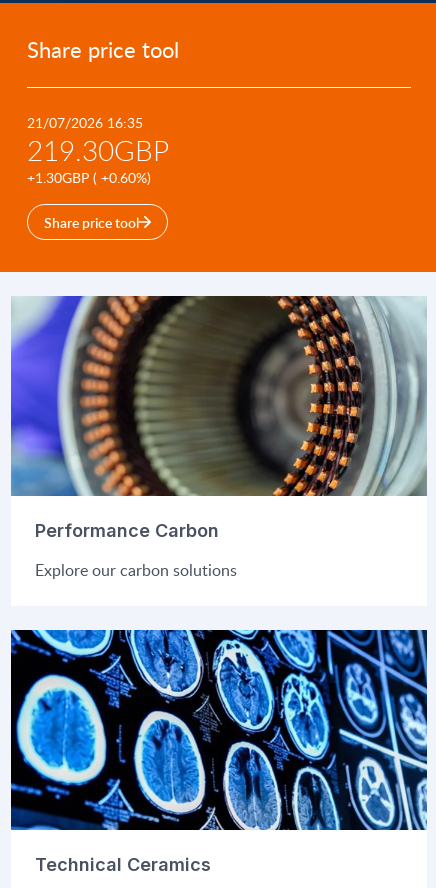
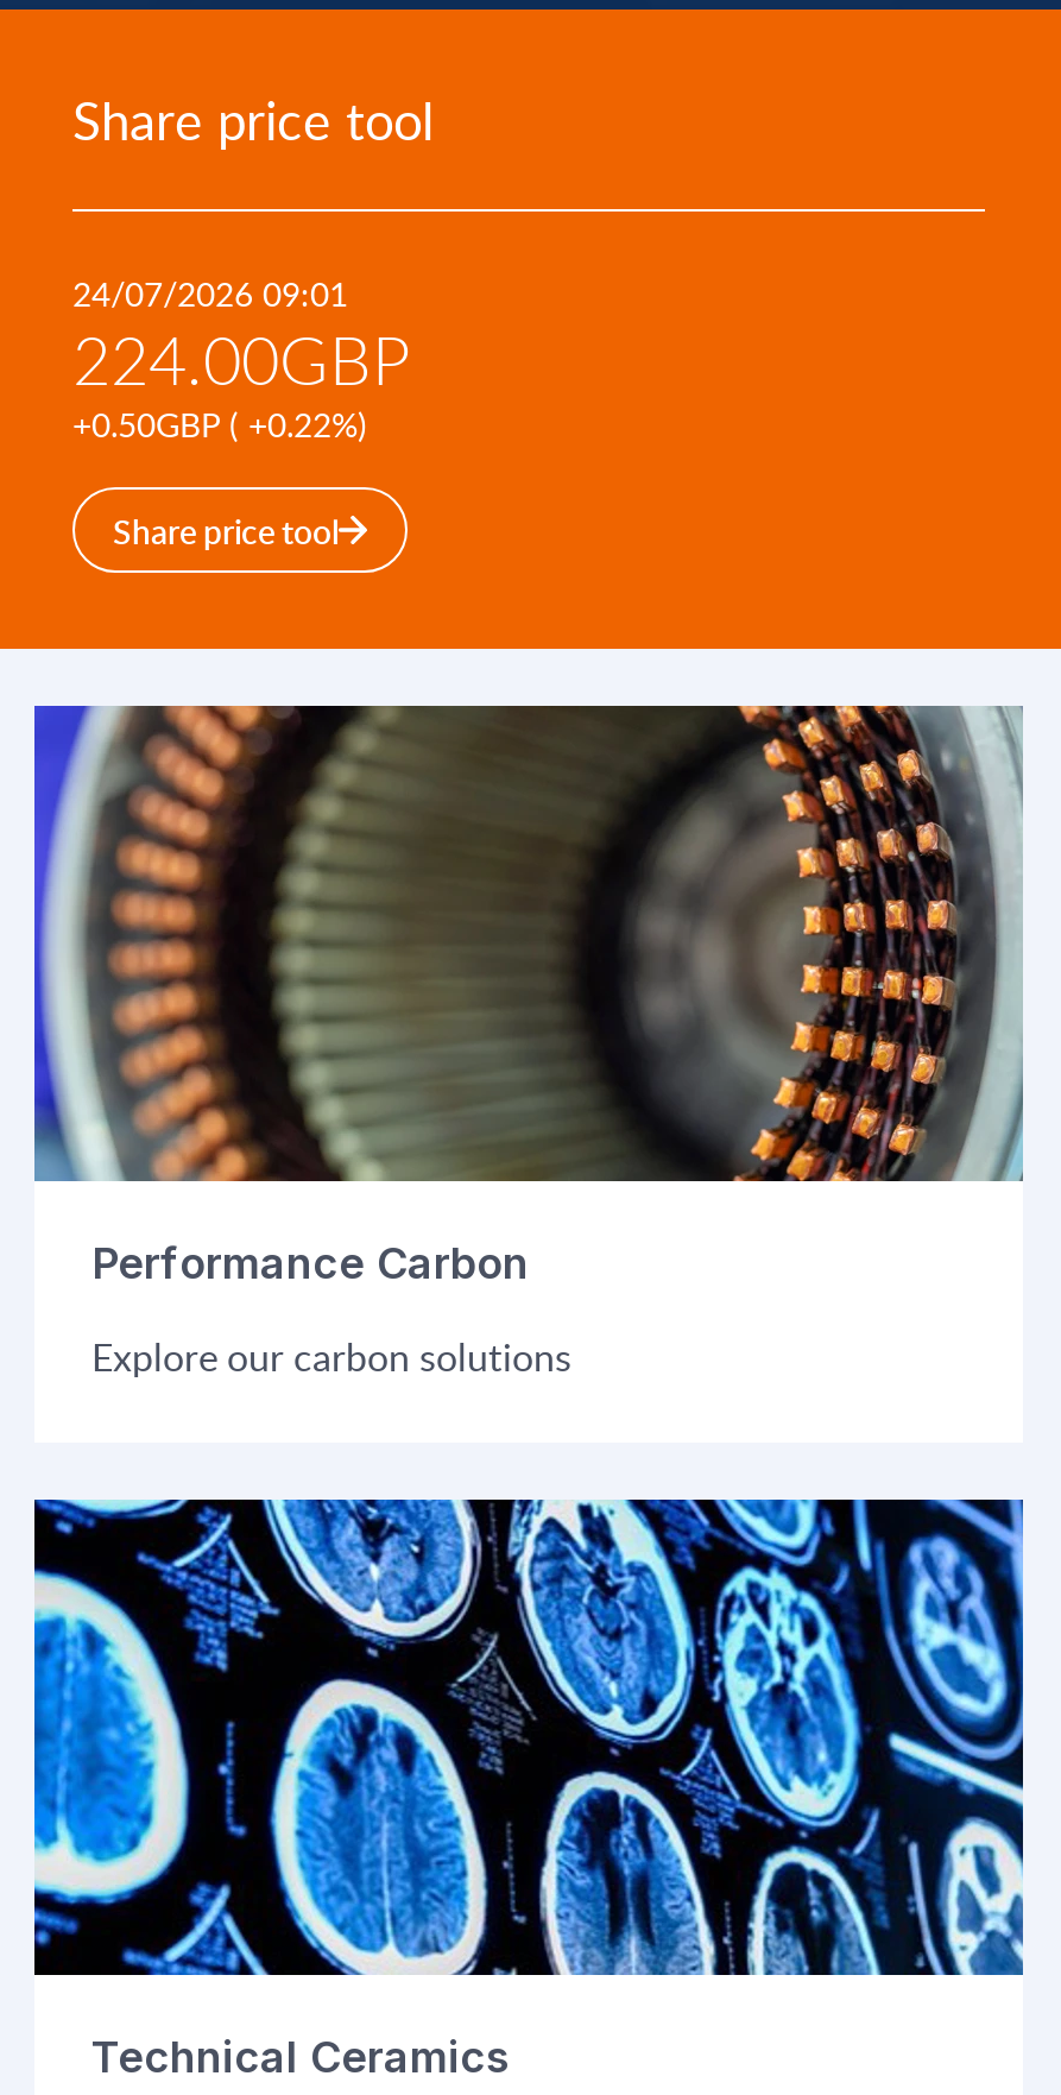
- 21/07/2026 16:35
- 219.30GBP
- +1.30GBP ( +0.60%)
+ 24/07/2026 09:01
+ 224.00GBP
+ +0.50GBP ( +0.22%)

- [image]
+ [image]

- [image]
+ [image]

- [image]
+ [image]
